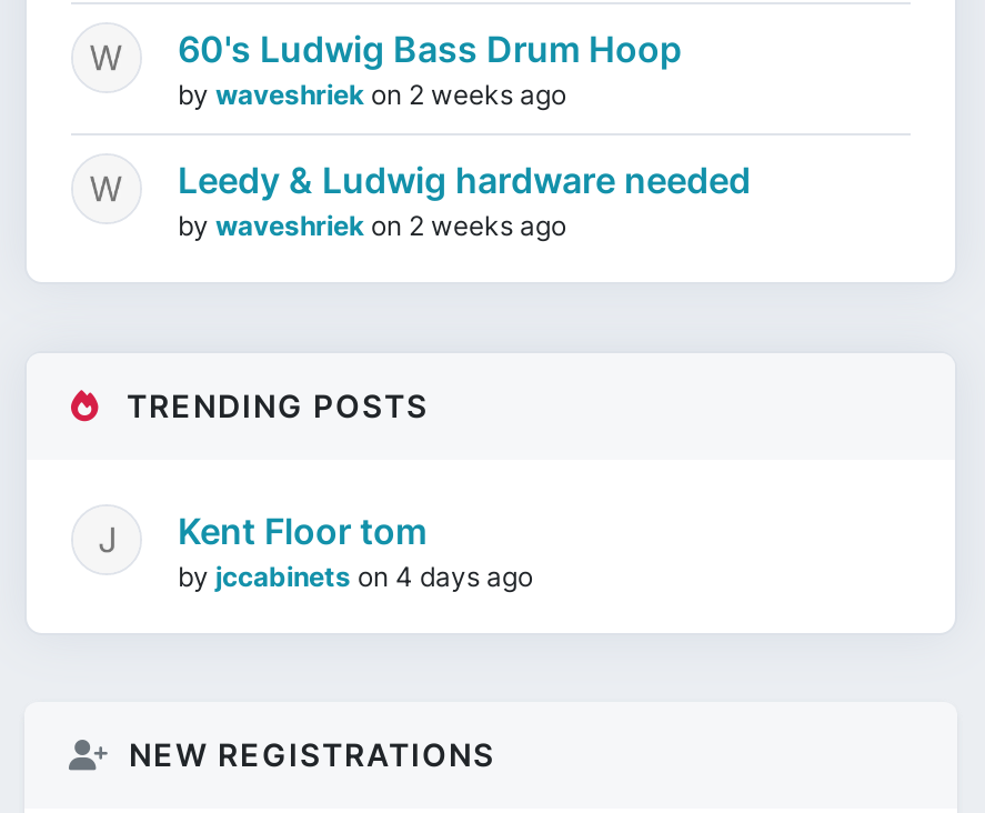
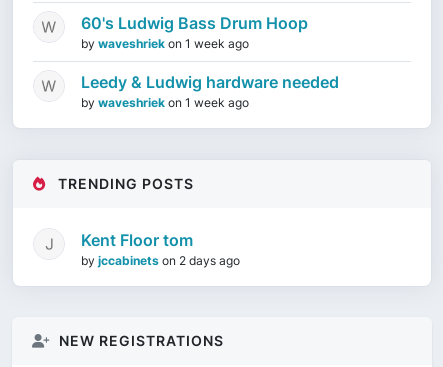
- by waveshriek on 2 weeks ago
+ by waveshriek on 1 week ago

- by waveshriek on 2 weeks ago
+ by waveshriek on 1 week ago

- by jccabinets on 4 days ago
+ by jccabinets on 2 days ago
